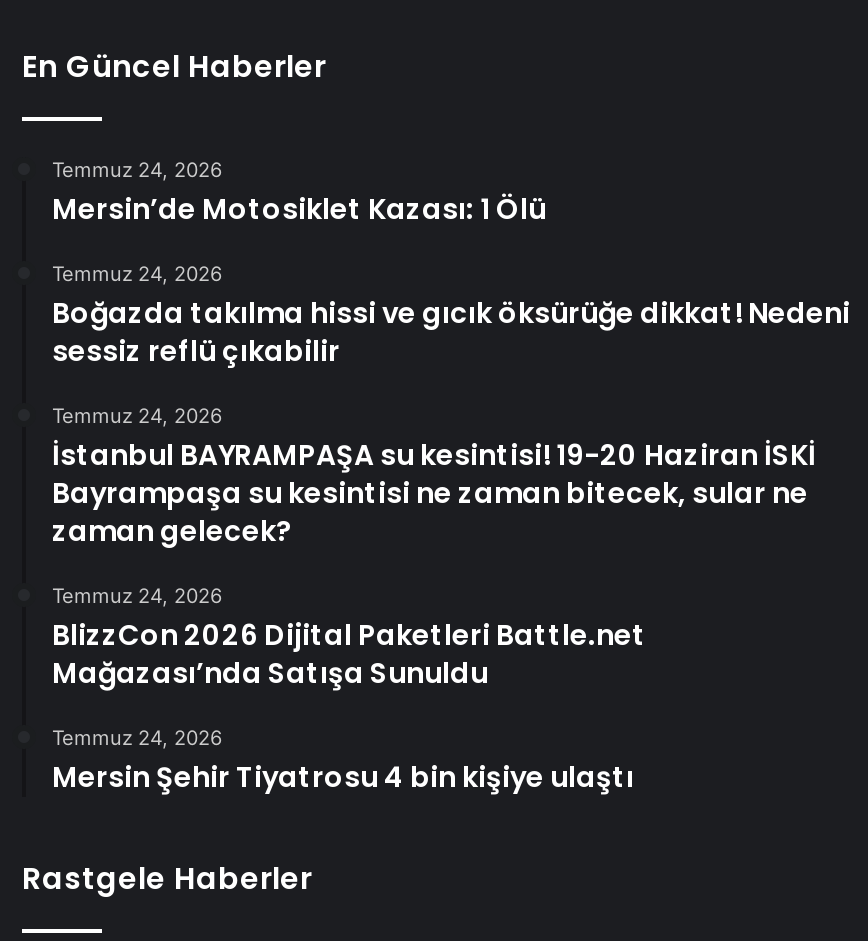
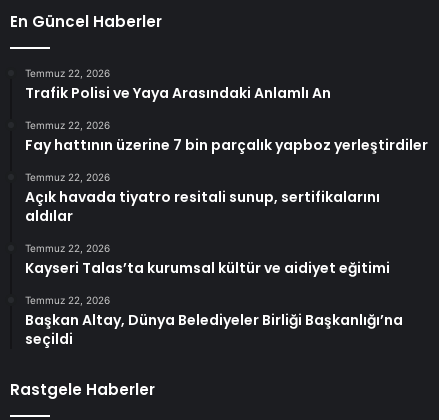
- Temmuz 24, 2026
- Mersin’de Motosiklet Kazası: 1 Ölü
+ Temmuz 22, 2026
+ Trafik Polisi ve Yaya Arasındaki Anlamlı An

- Temmuz 24, 2026
- Boğazda takılma hissi ve gıcık öksürüğe dikkat! Nedeni
- sessiz reflü çıkabilir
+ Temmuz 22, 2026
+ Fay hattının üzerine 7 bin parçalık yapboz yerleştirdiler

- Temmuz 24, 2026
- İstanbul BAYRAMPAŞA su kesintisi! 19-20 Haziran İSKİ
- Bayrampaşa su kesintisi ne zaman bitecek, sular ne
- zaman gelecek?
+ Temmuz 22, 2026
+ Açık havada tiyatro resitali sunup, sertifikalarını
+ aldılar

- Temmuz 24, 2026
- BlizzCon 2026 Dijital Paketleri Battle.net
- Mağazası’nda Satışa Sunuldu
+ Temmuz 22, 2026
+ Kayseri Talas’ta kurumsal kültür ve aidiyet eğitimi

- Temmuz 24, 2026
- Mersin Şehir Tiyatrosu 4 bin kişiye ulaştı
+ Temmuz 22, 2026
+ Başkan Altay, Dünya Belediyeler Birliği Başkanlığı’na
+ seçildi
